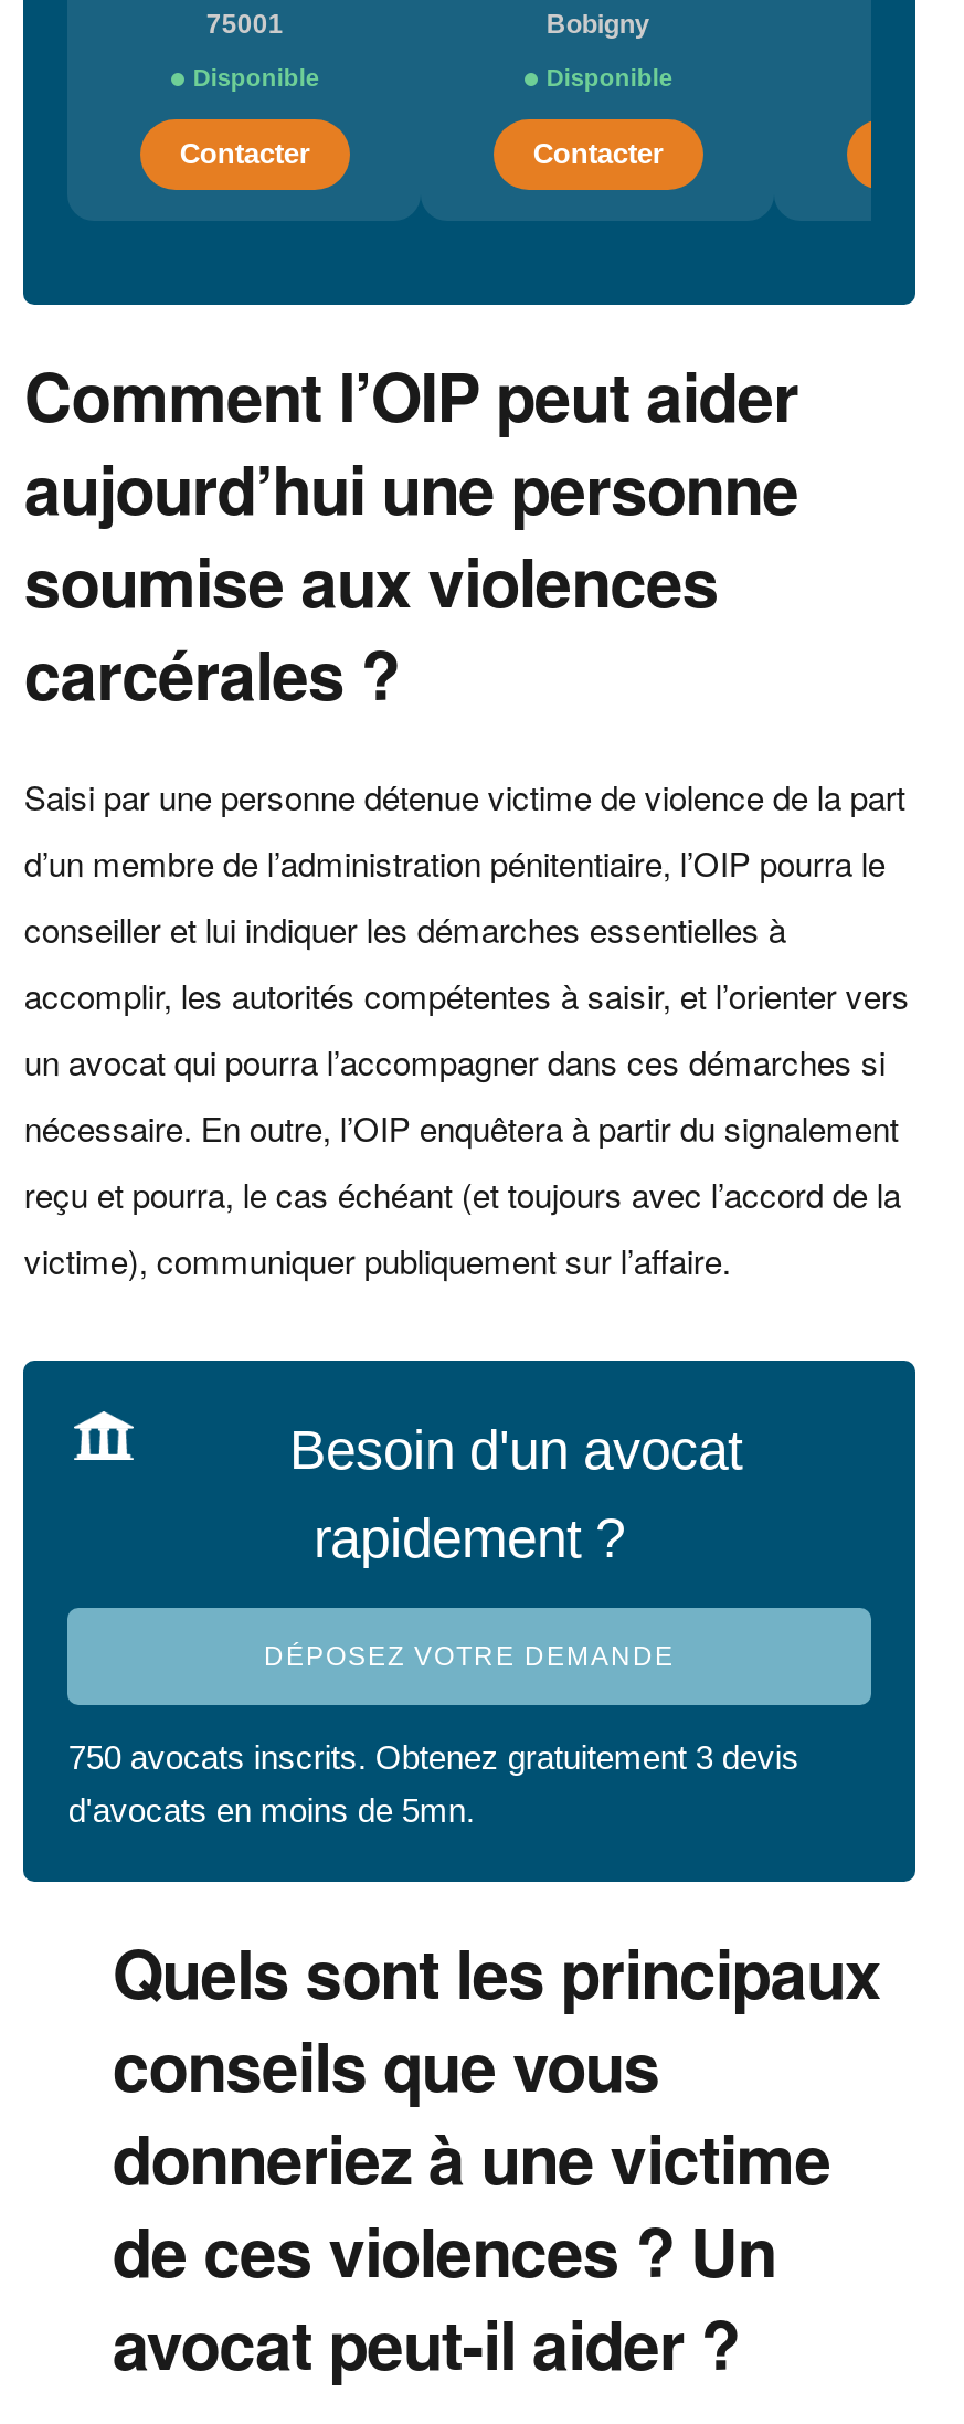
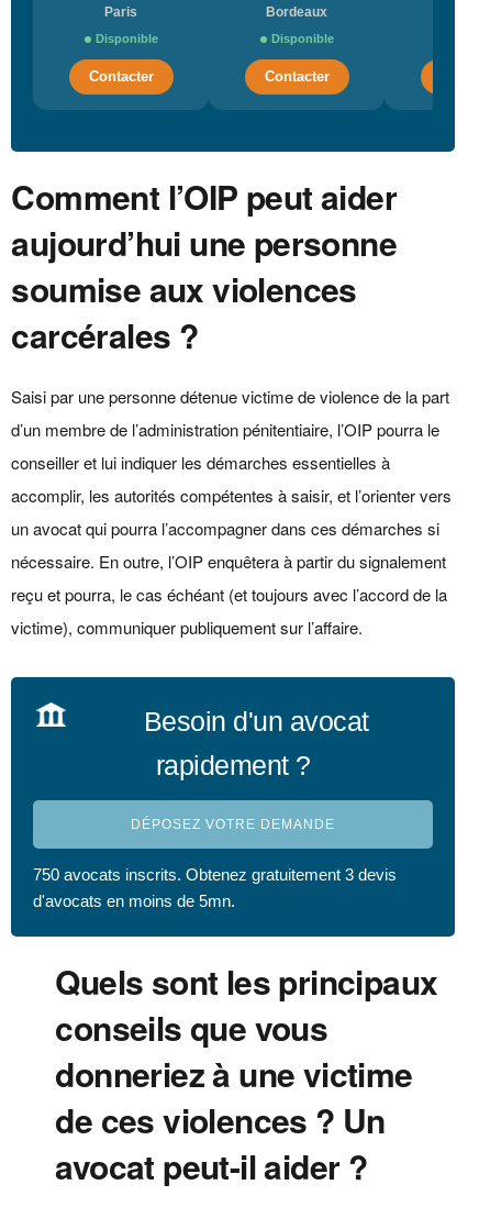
- 75001
+ Paris

- Bobigny
+ Bordeaux
